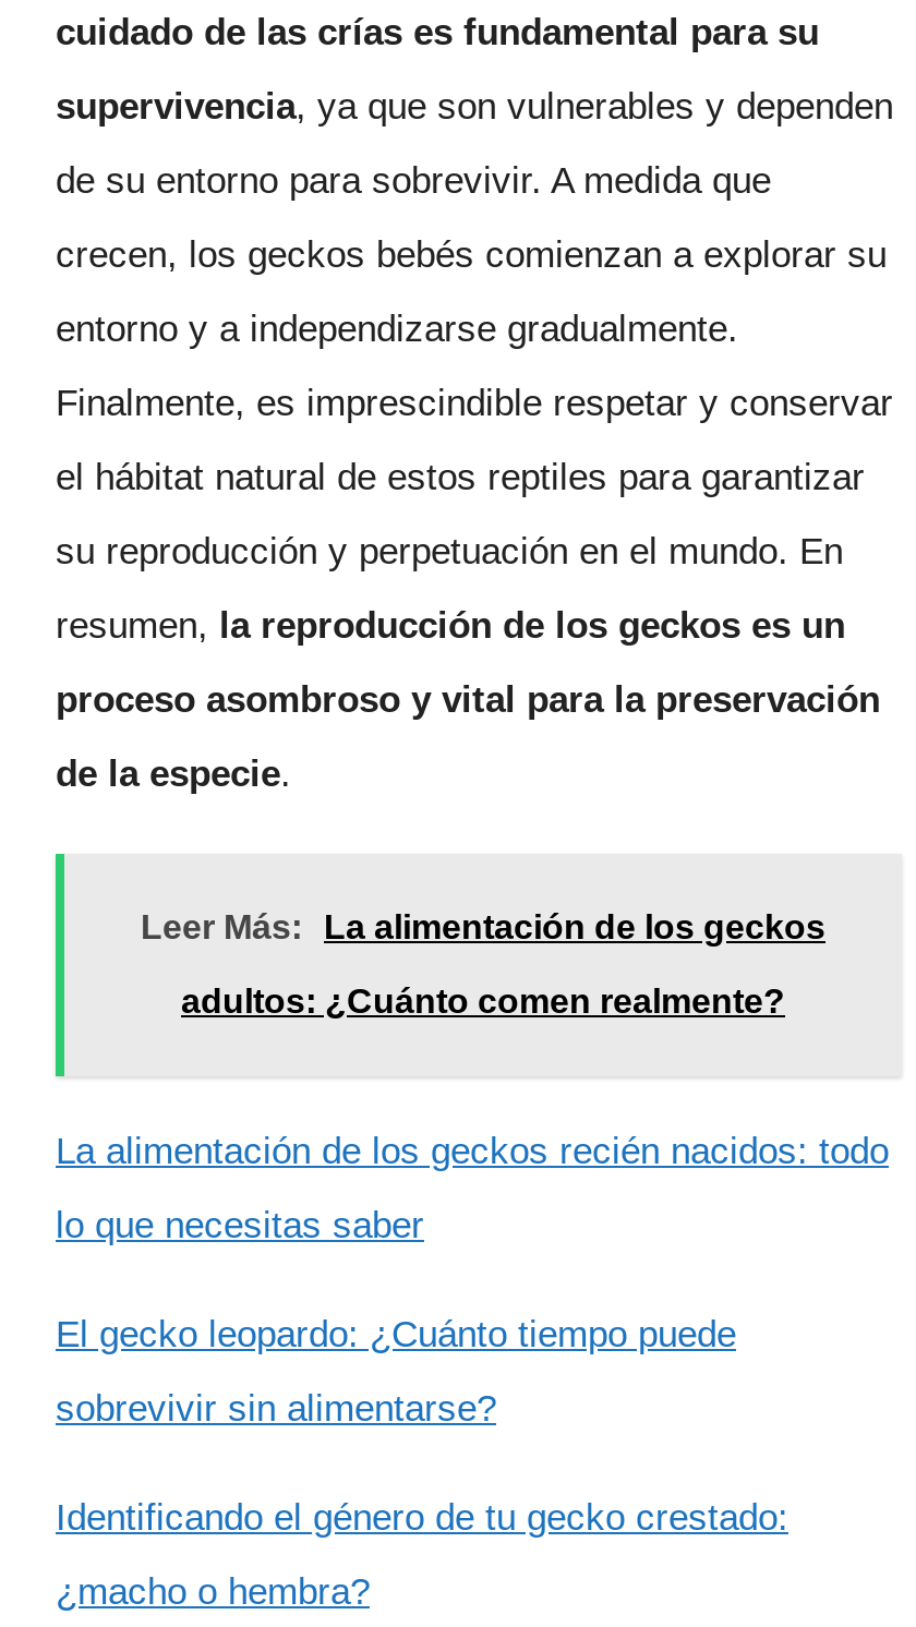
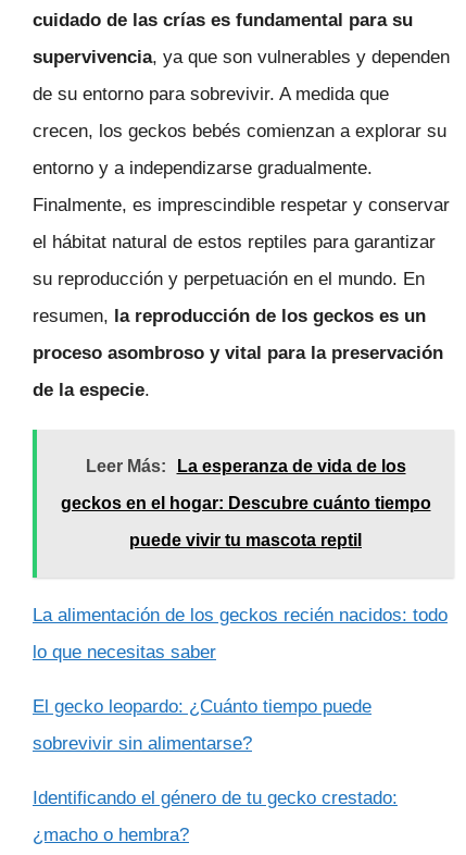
- Leer Más: La alimentación de los geckos
- adultos: ¿Cuánto comen realmente?
+ Leer Más: La esperanza de vida de los
+ geckos en el hogar: Descubre cuánto tiempo
+ puede vivir tu mascota reptil
